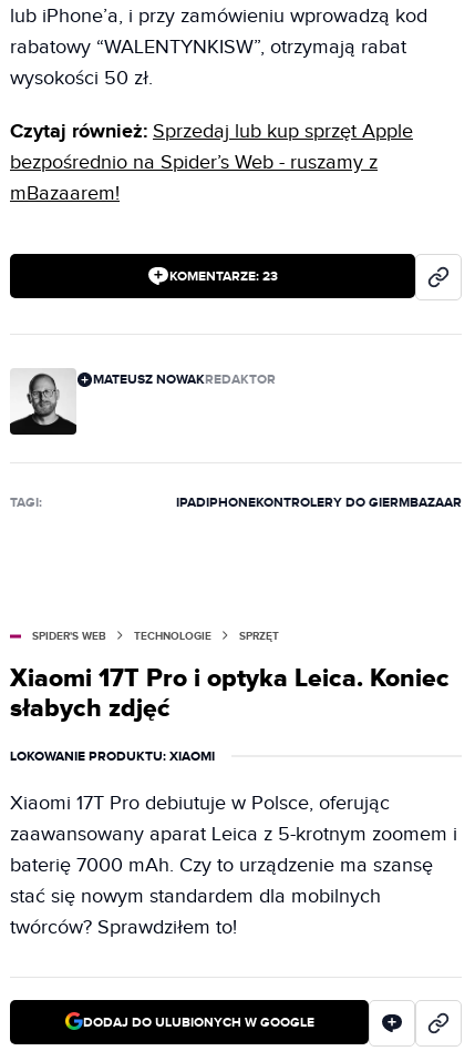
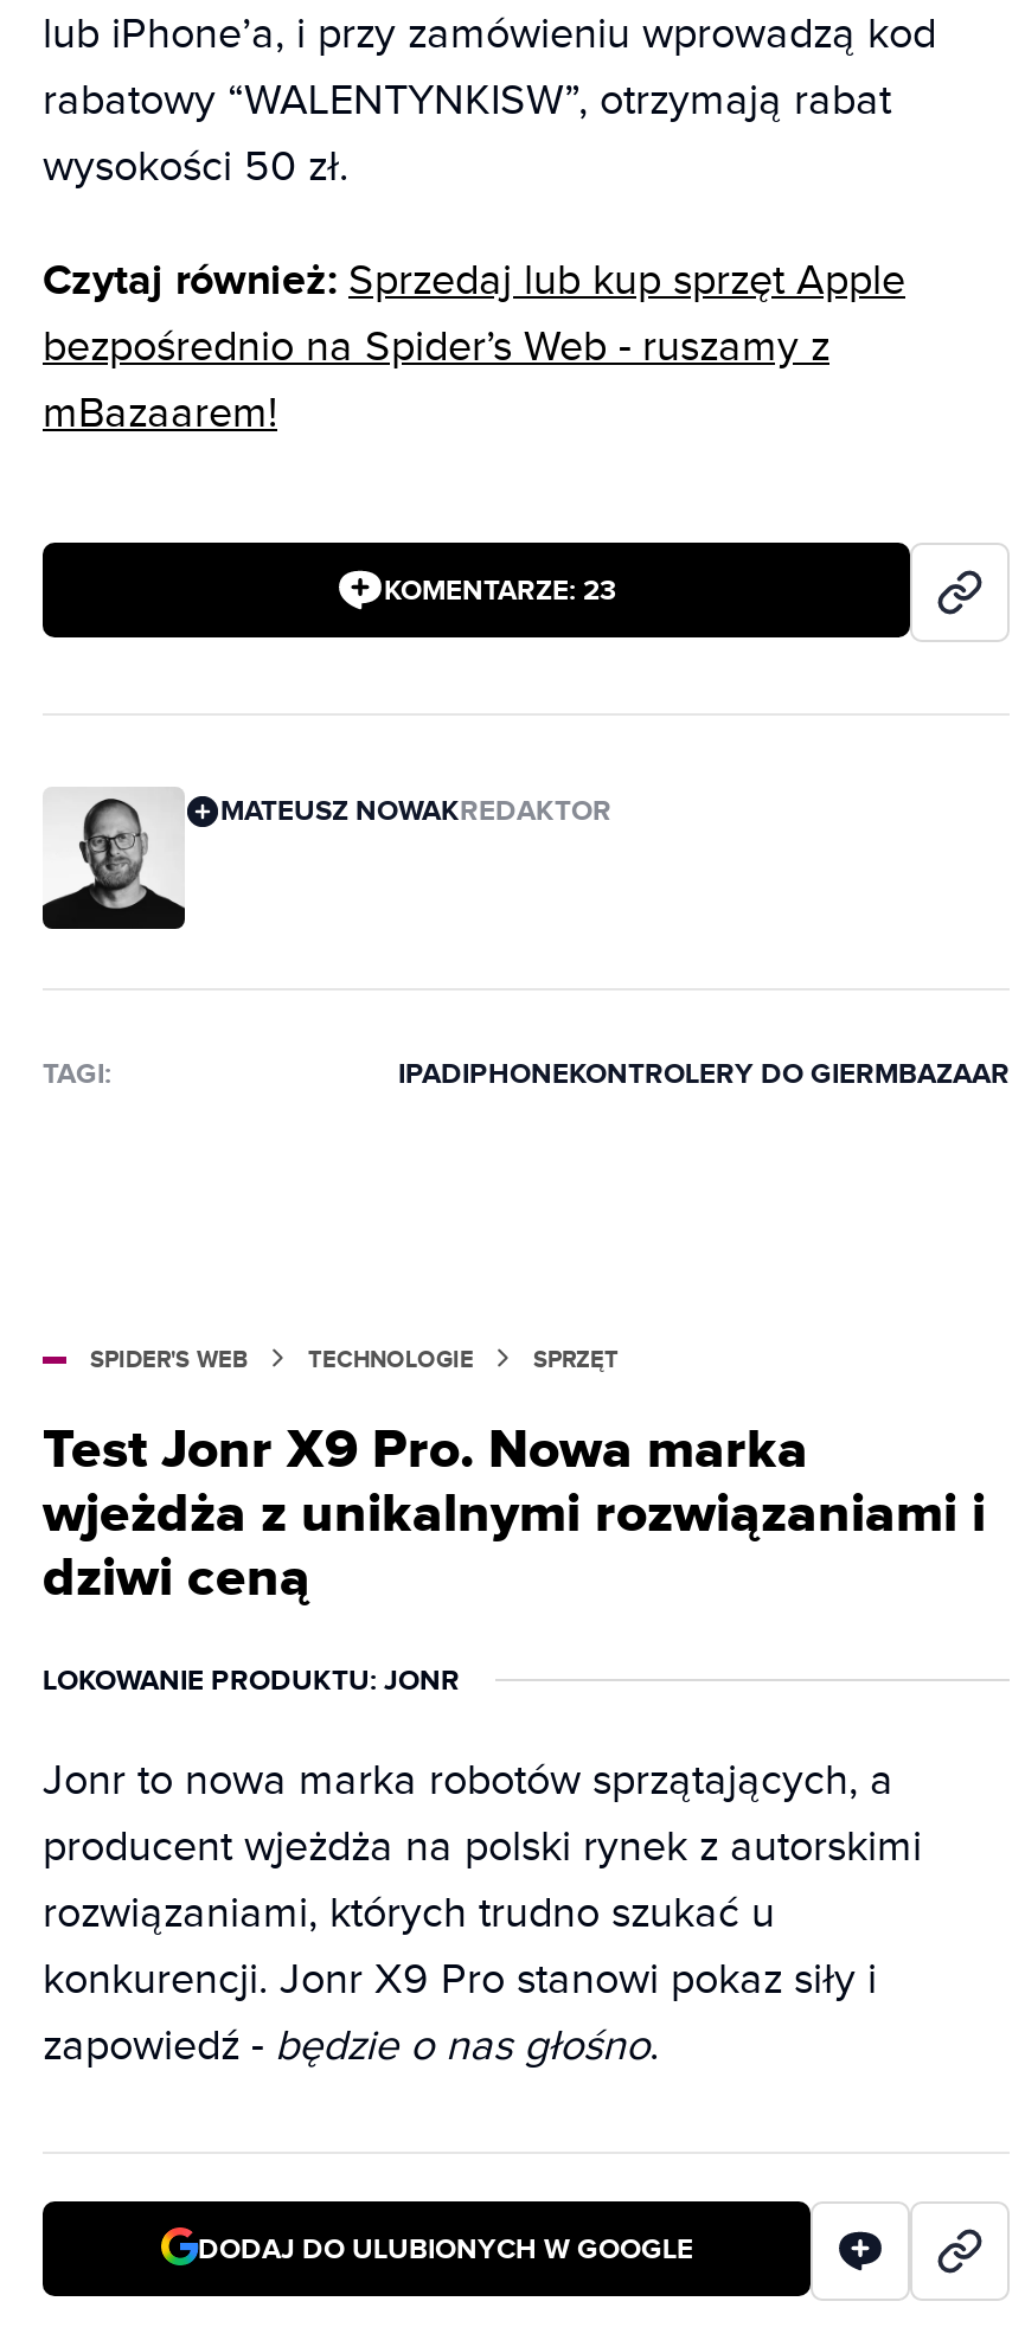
- Xiaomi 17T Pro i optyka Leica. Koniec
- słabych zdjęć
+ Test Jonr X9 Pro. Nowa marka
+ wjeżdża z unikalnymi rozwiązaniami i
+ dziwi ceną

- LOKOWANIE PRODUKTU: XIAOMI
+ LOKOWANIE PRODUKTU: JONR

- Xiaomi 17T Pro debiutuje w Polsce, oferując
- zaawansowany aparat Leica z 5-krotnym zoomem i
- baterię 7000 mAh. Czy to urządzenie ma szansę
- stać się nowym standardem dla mobilnych
- twórców? Sprawdziłem to!
+ Jonr to nowa marka robotów sprzątających, a
+ producent wjeżdża na polski rynek z autorskimi
+ rozwiązaniami, których trudno szukać u
+ konkurencji. Jonr X9 Pro stanowi pokaz siły i
+ zapowiedź - będzie o nas głośno.
